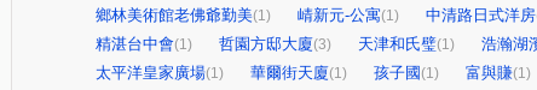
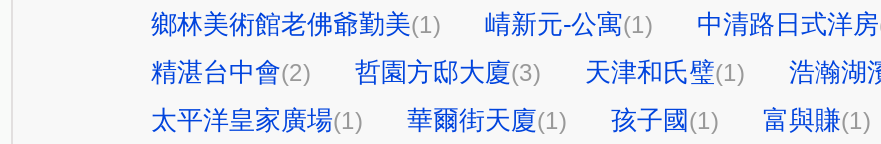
- 精湛台中會(1)
+ 精湛台中會(2)
